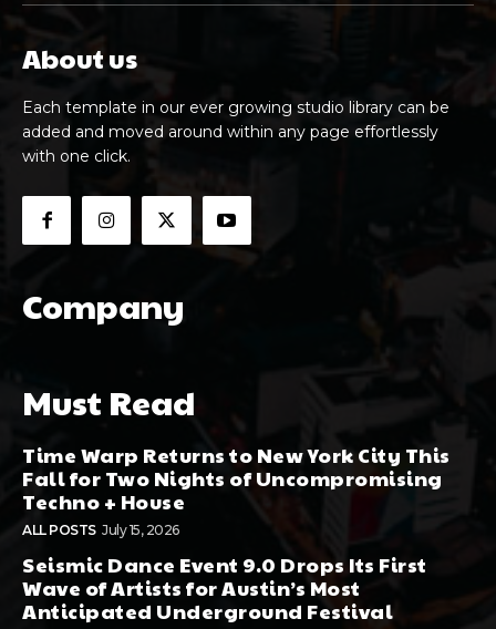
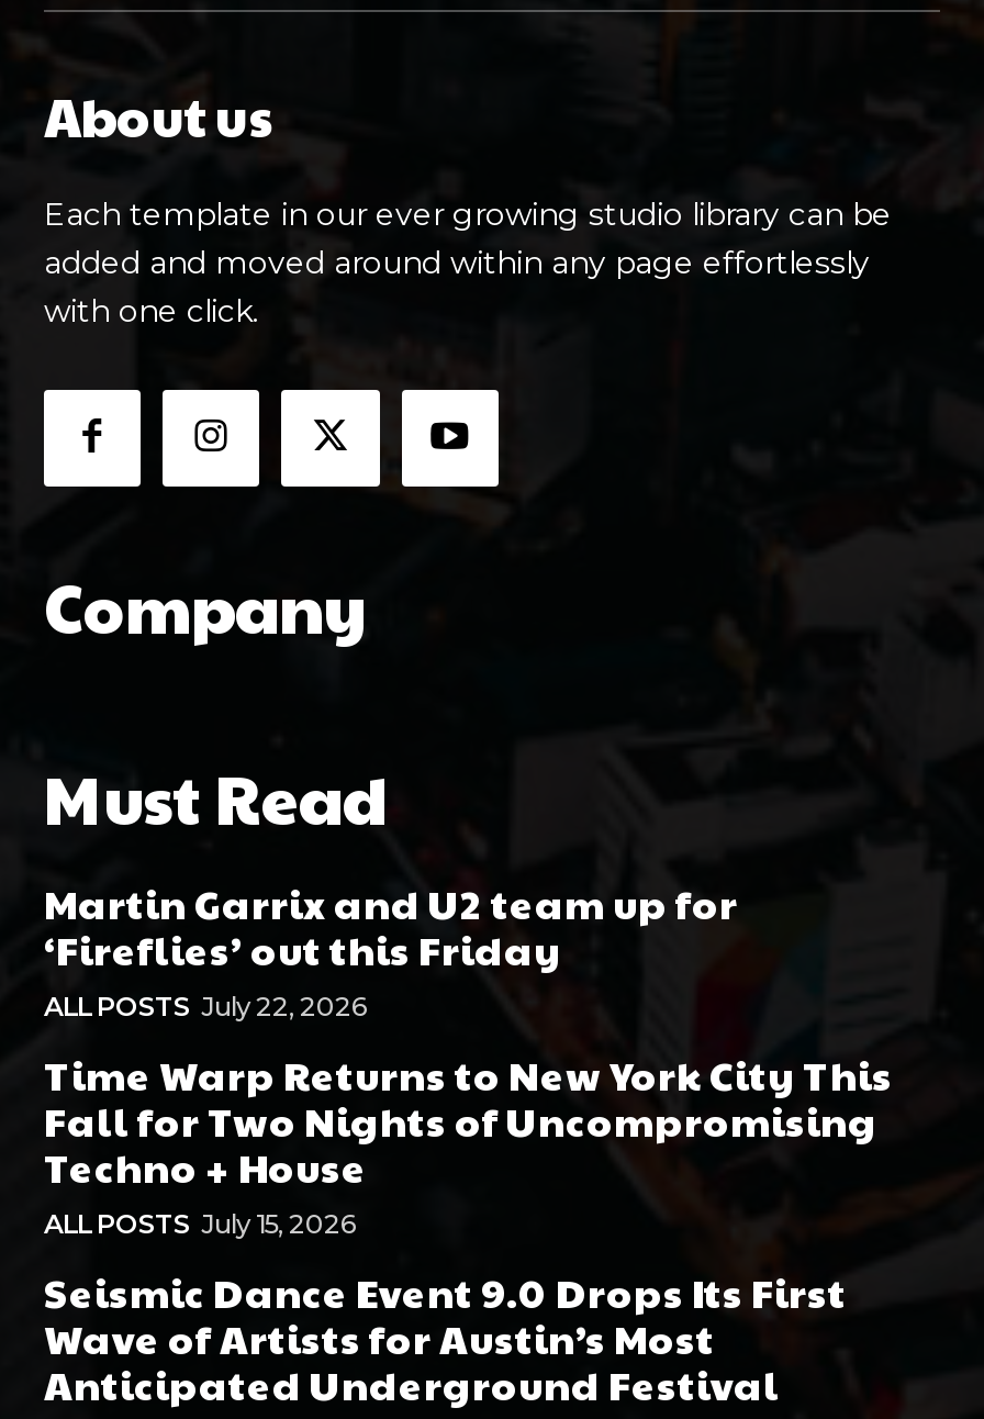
+ Martin Garrix and U2 team up for
+ ‘Fireflies’ out this Friday
+ ALL POSTS July 22, 2026
